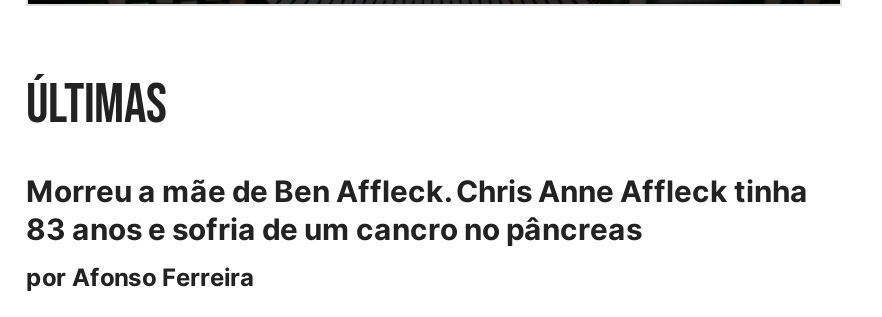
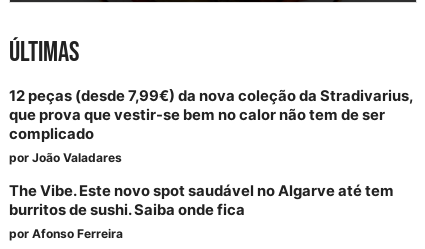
- Morreu a mãe de Ben Affleck. Chris Anne Affleck tinha
- 83 anos e sofria de um cancro no pâncreas
+ 12 peças (desde 7,99€) da nova coleção da Stradivarius,
+ que prova que vestir-se bem no calor não tem de ser
+ complicado
+ por João Valadares
+ The Vibe. Este novo spot saudável no Algarve até tem
+ burritos de sushi. Saiba onde fica
